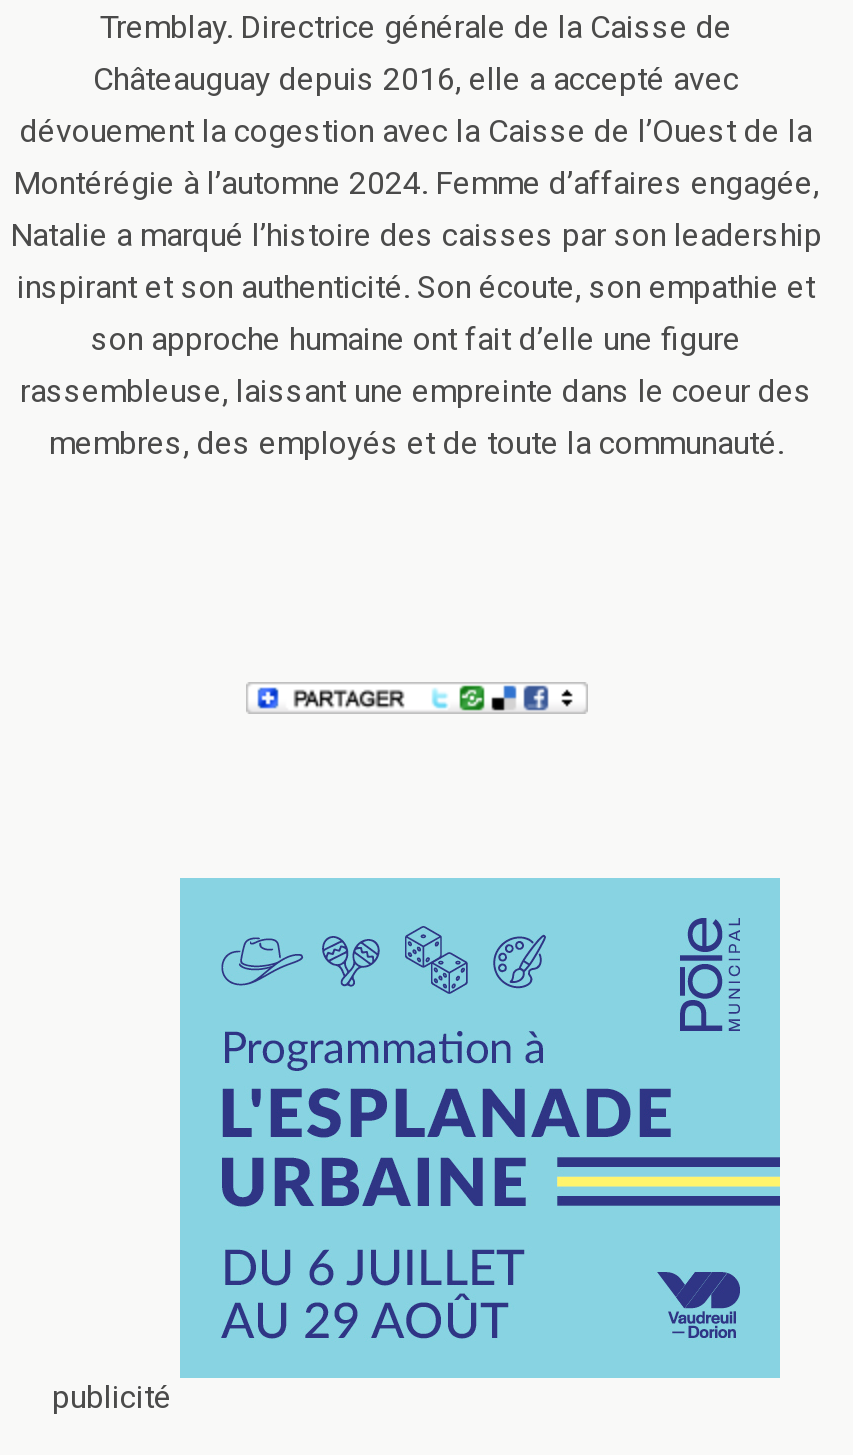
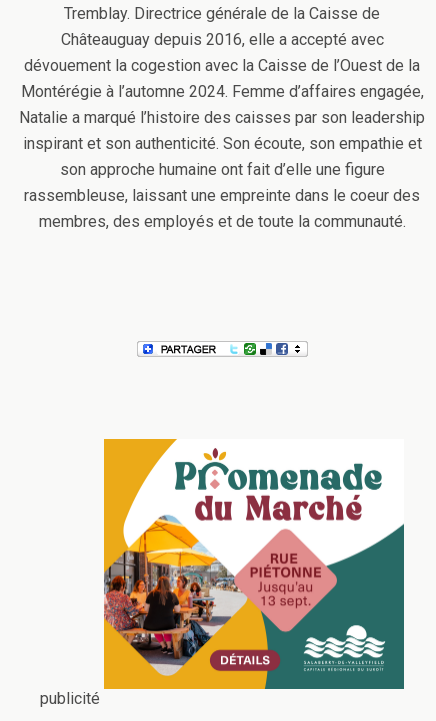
- [image]
+ [image]
